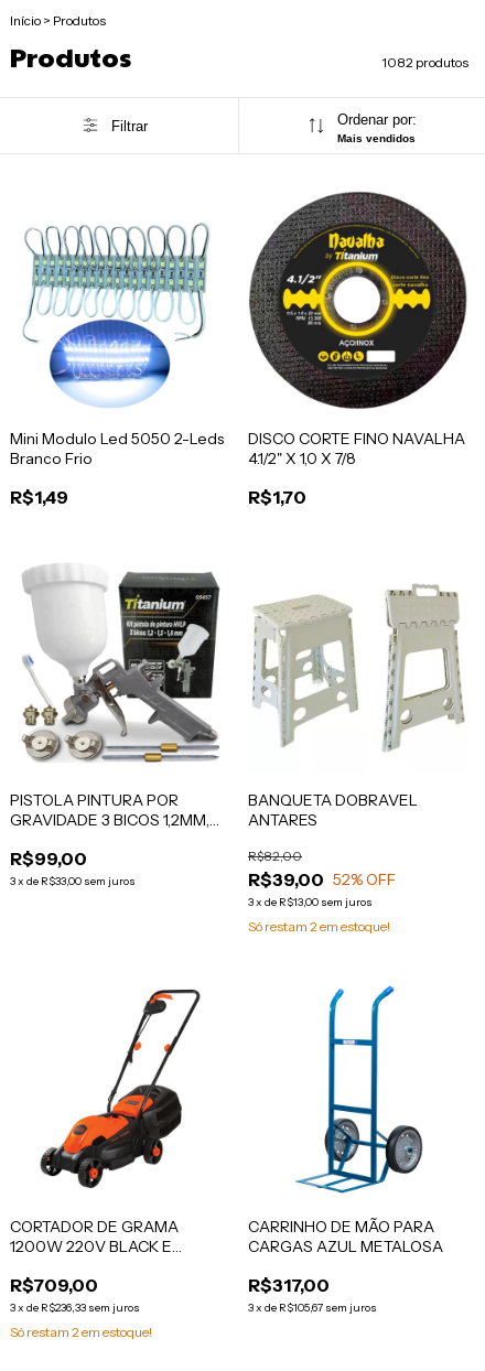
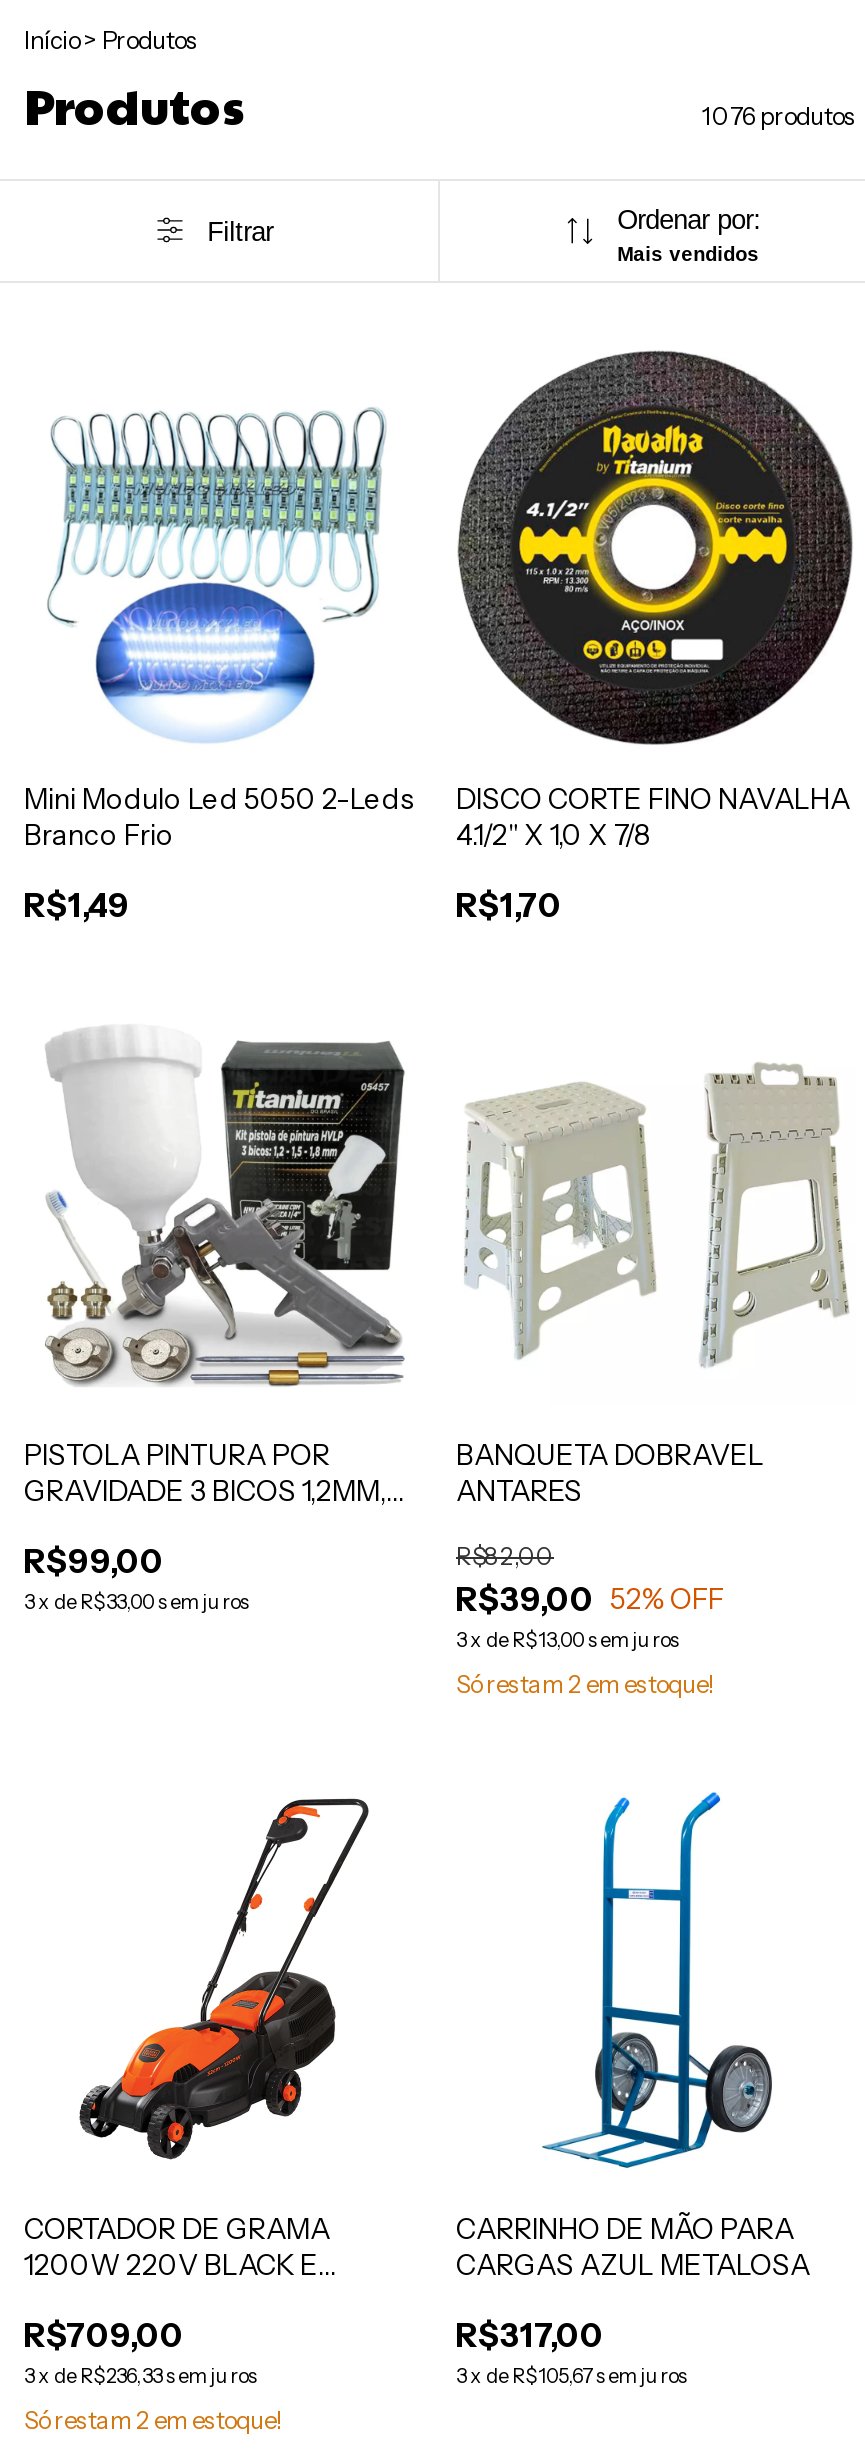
- 1082 produtos
+ 1076 produtos
